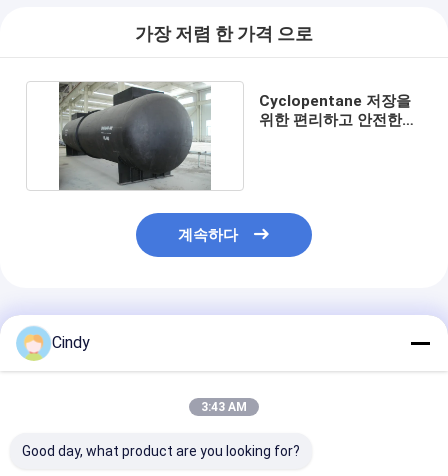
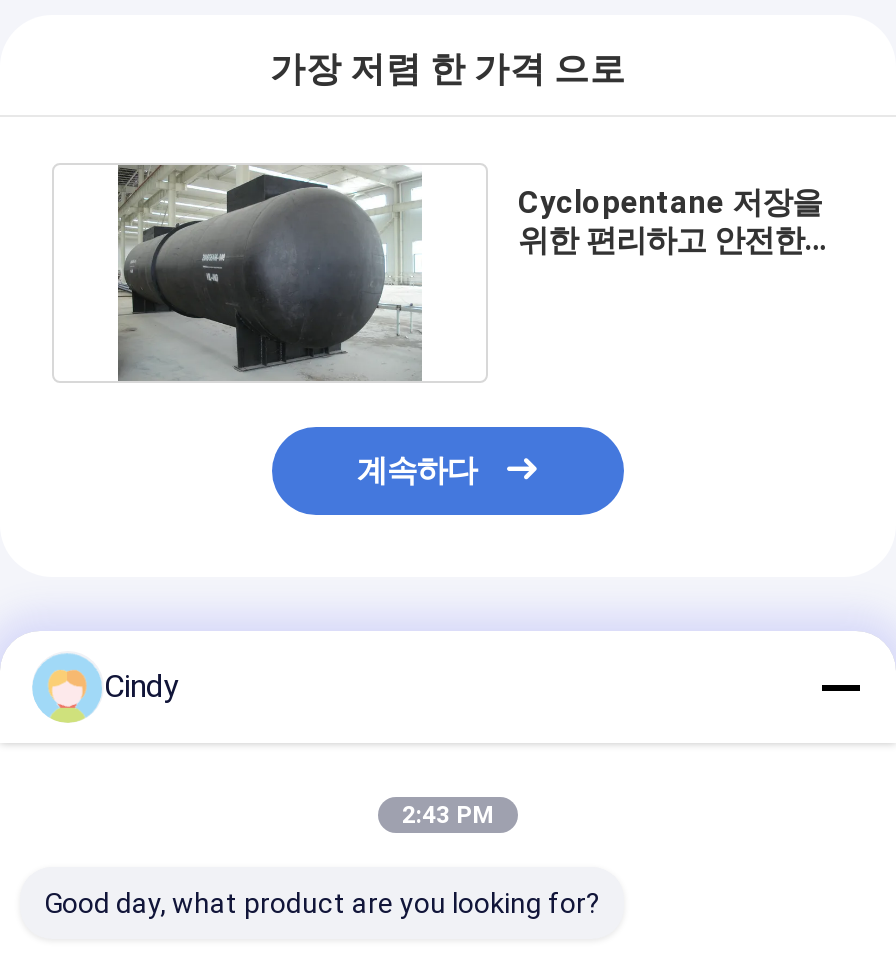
- 3:43 AM
+ 2:43 PM
